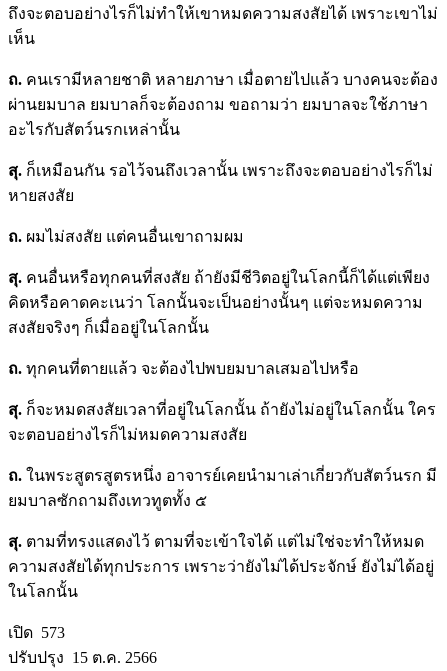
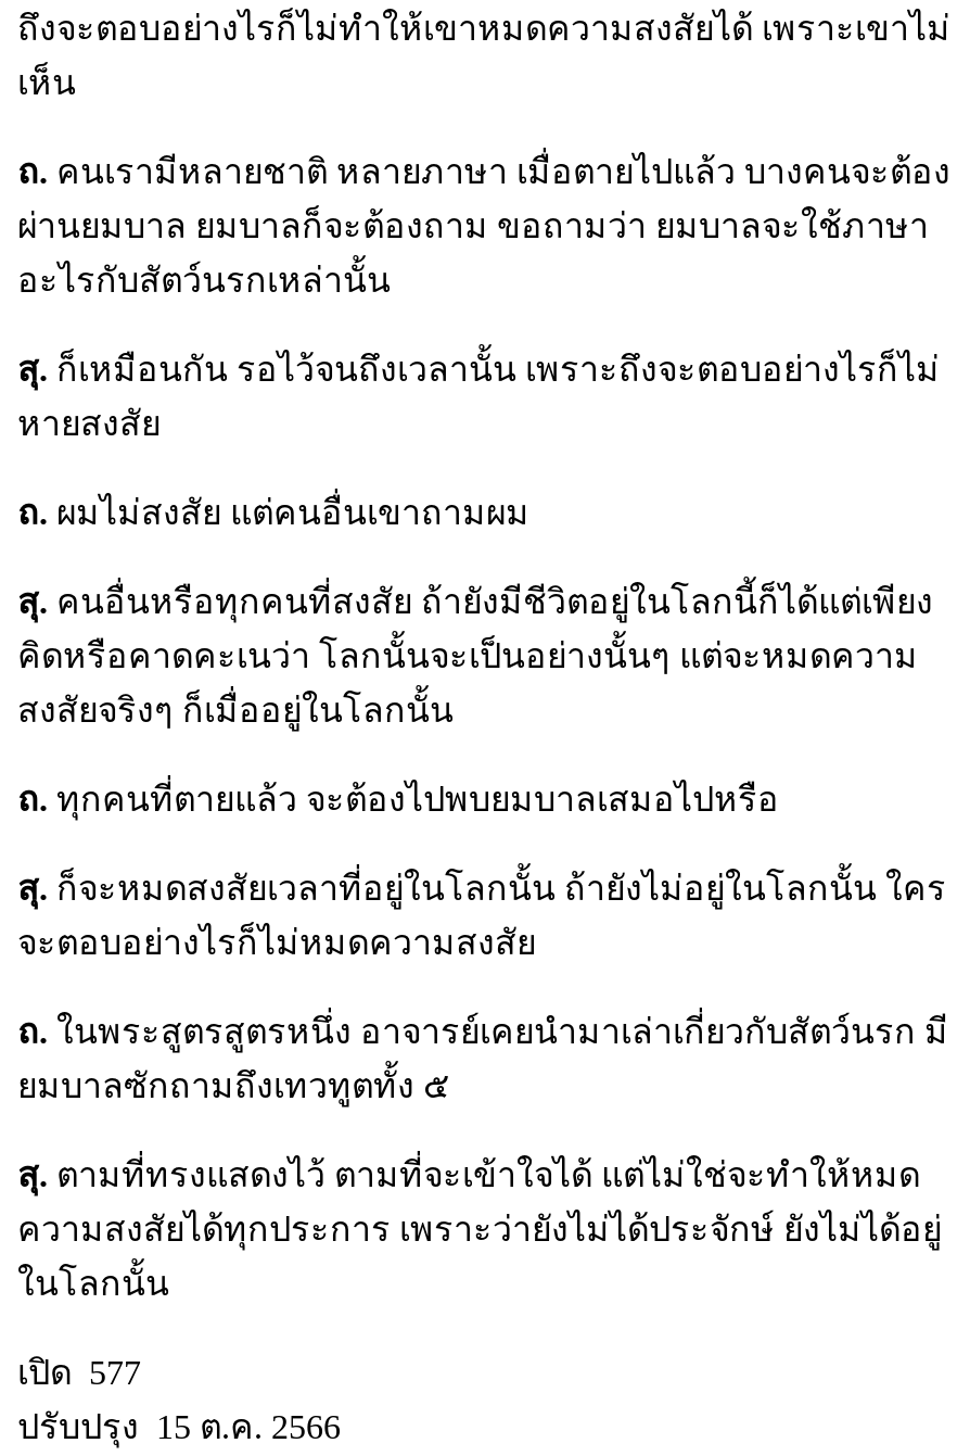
- เปิด 573
+ เปิด 577
